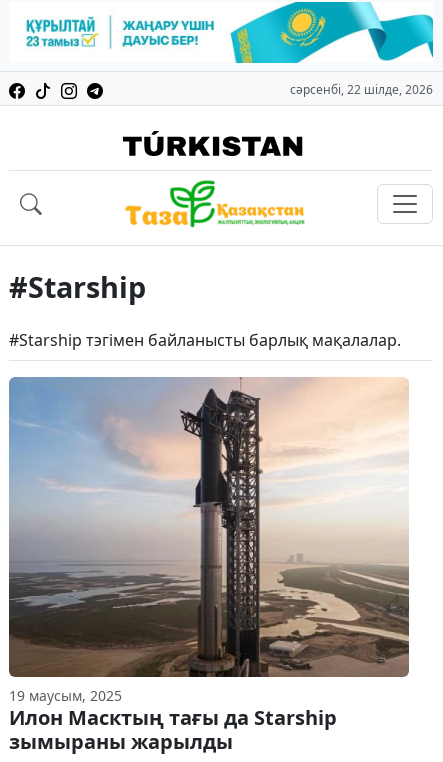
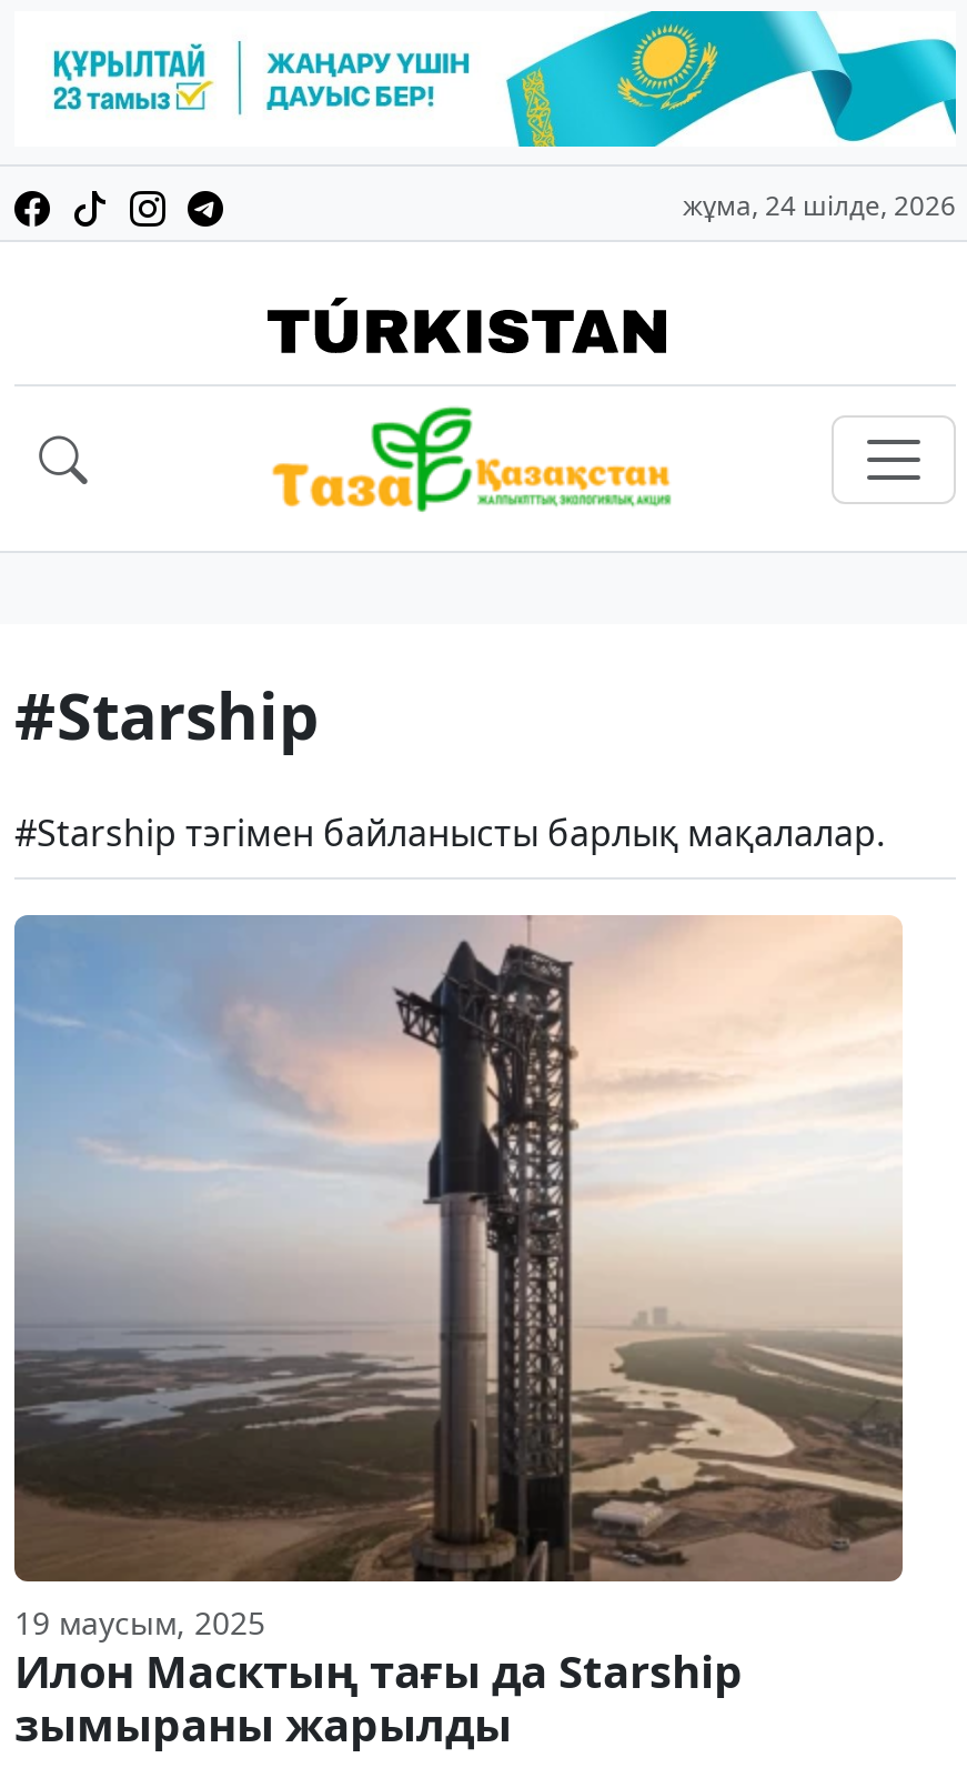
- сәрсенбі, 22 шілде, 2026
+ жұма, 24 шілде, 2026
